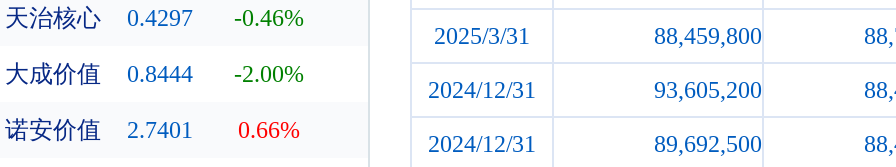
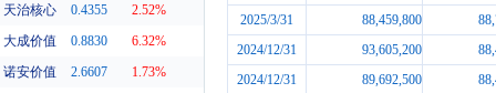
- 0.4297
+ 0.4355

- -0.46%
+ 2.52%

- 0.8444
+ 0.8830

- -2.00%
+ 6.32%

- 2.7401
+ 2.6607

- 0.66%
+ 1.73%
